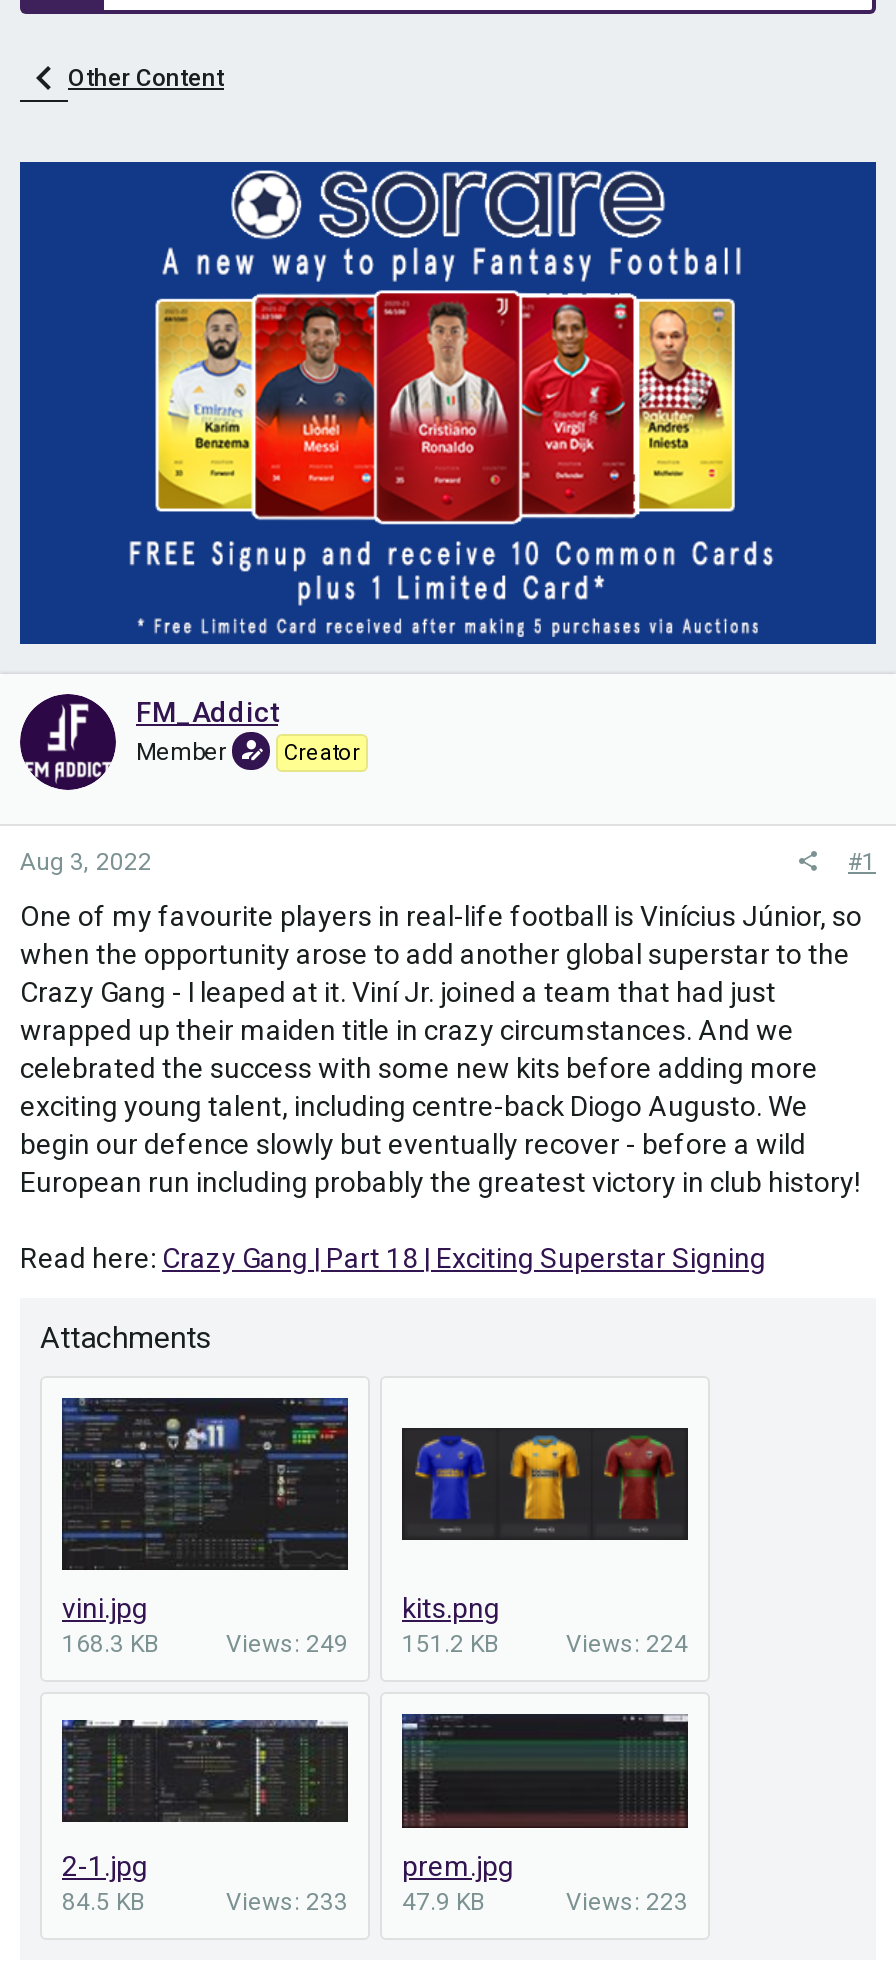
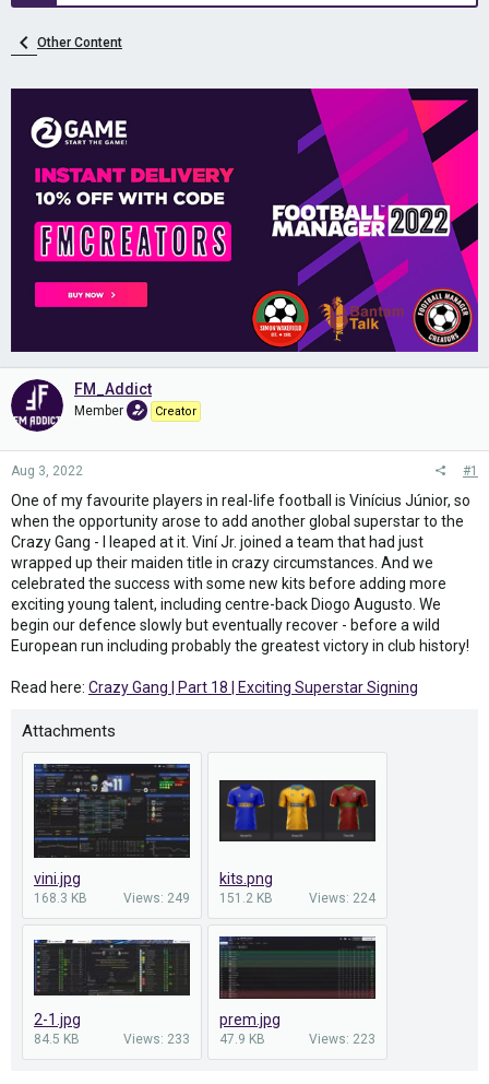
- [image]
+ [image]
